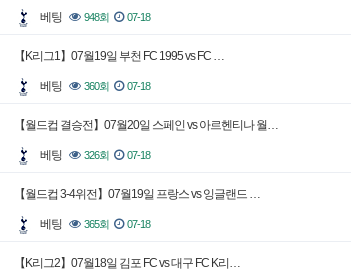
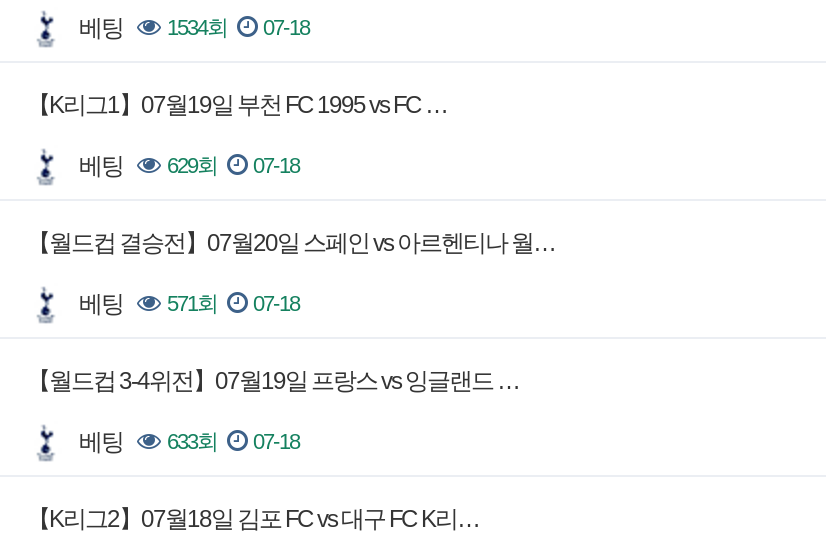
- 베팅 948회 07-18
+ 베팅 1534회 07-18

- 베팅 360회 07-18
+ 베팅 629회 07-18

- 베팅 326회 07-18
+ 베팅 571회 07-18

- 베팅 365회 07-18
+ 베팅 633회 07-18
